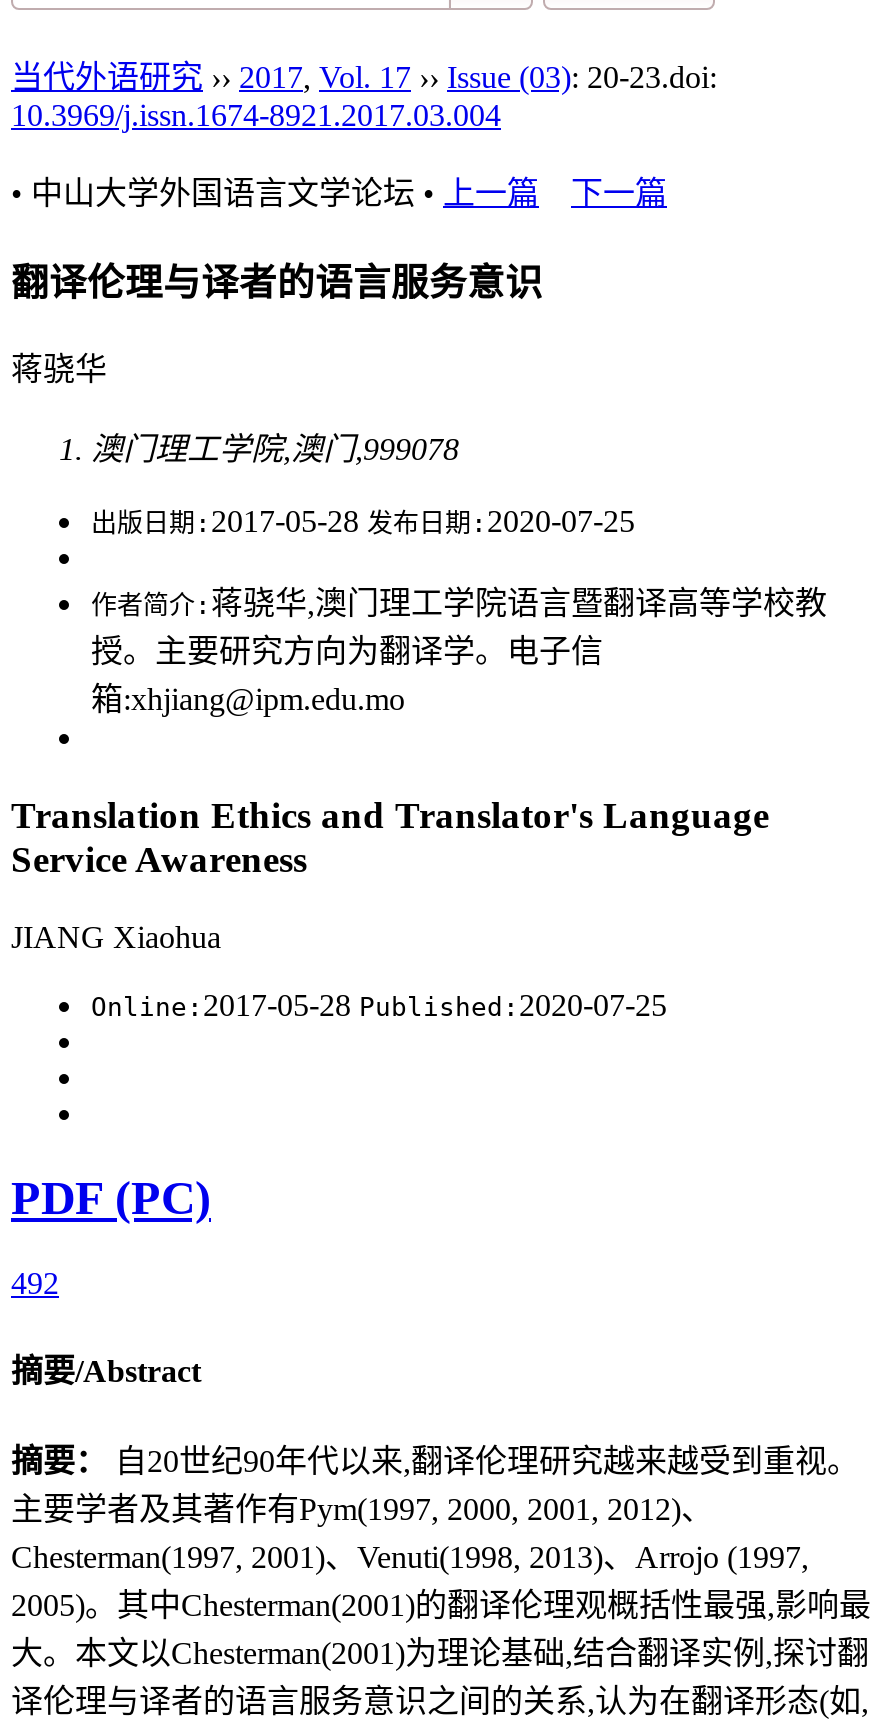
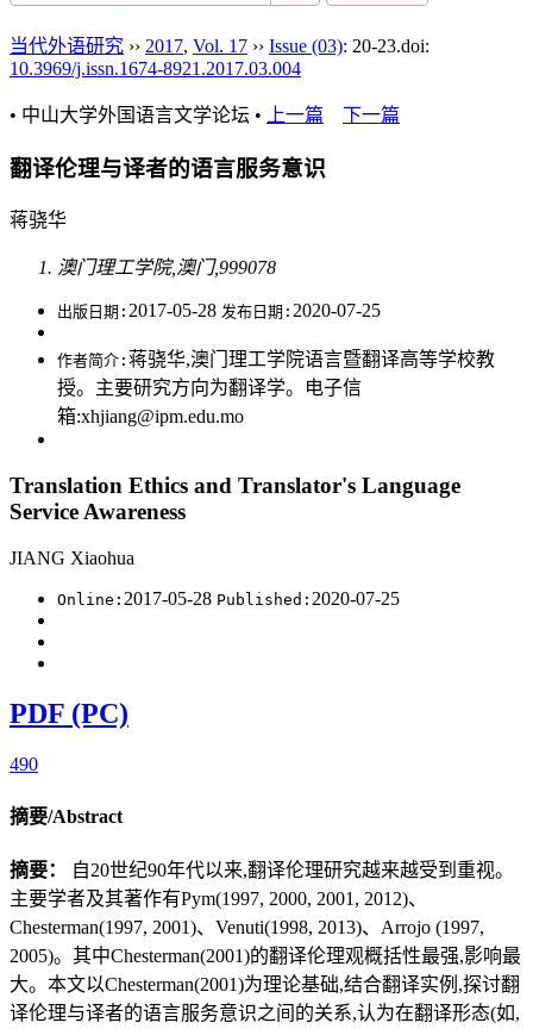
- 492
+ 490
